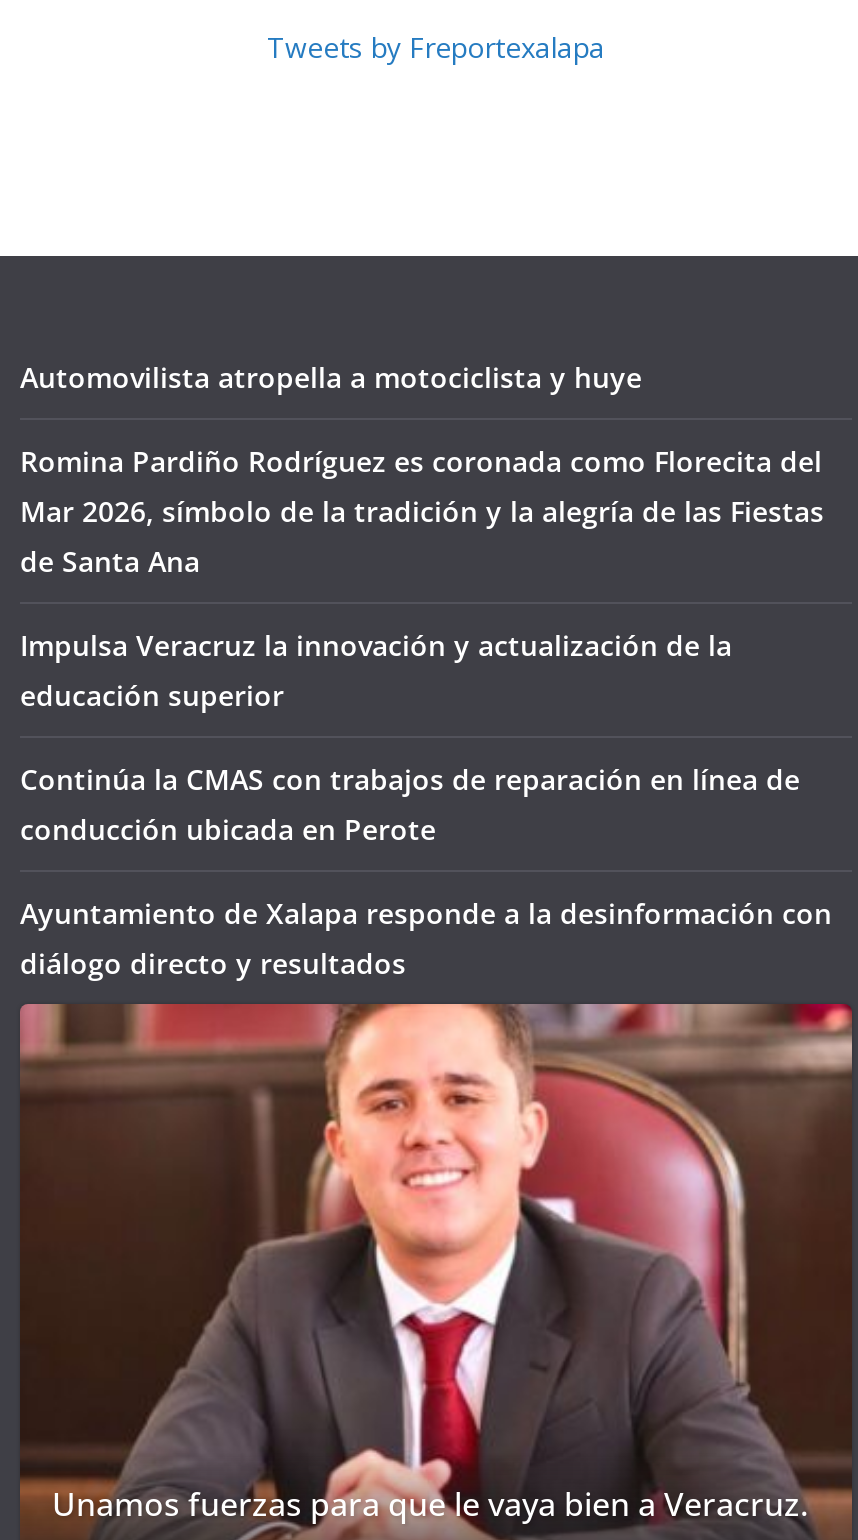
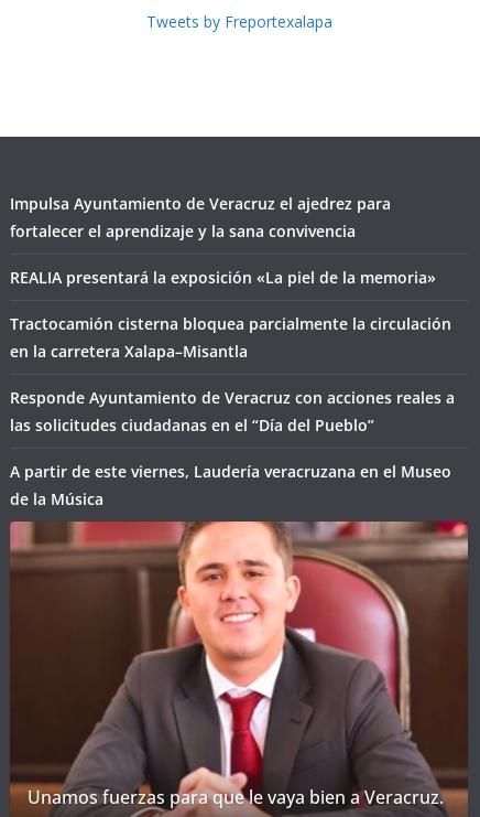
- Automovilista atropella a motociclista y huye
+ Impulsa Ayuntamiento de Veracruz el ajedrez para
+ fortalecer el aprendizaje y la sana convivencia

- Romina Pardiño Rodríguez es coronada como Florecita del
- Mar 2026, símbolo de la tradición y la alegría de las Fiestas
- de Santa Ana
+ REALIA presentará la exposición «La piel de la memoria»

- Impulsa Veracruz la innovación y actualización de la
- educación superior
+ Tractocamión cisterna bloquea parcialmente la circulación
+ en la carretera Xalapa–Misantla

- Continúa la CMAS con trabajos de reparación en línea de
- conducción ubicada en Perote
+ Responde Ayuntamiento de Veracruz con acciones reales a
+ las solicitudes ciudadanas en el “Día del Pueblo”

- Ayuntamiento de Xalapa responde a la desinformación con
- diálogo directo y resultados
+ A partir de este viernes, Laudería veracruzana en el Museo
+ de la Música
